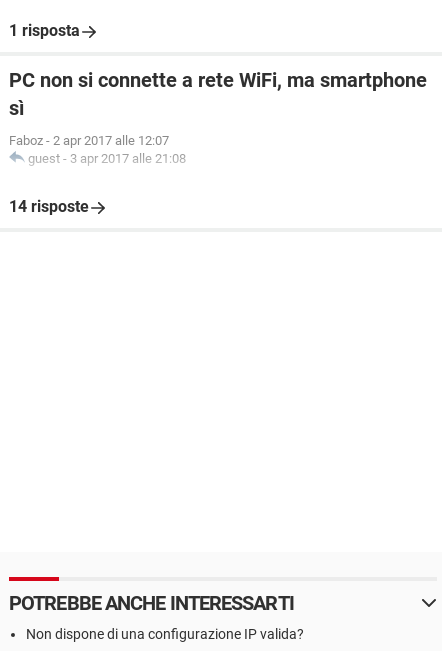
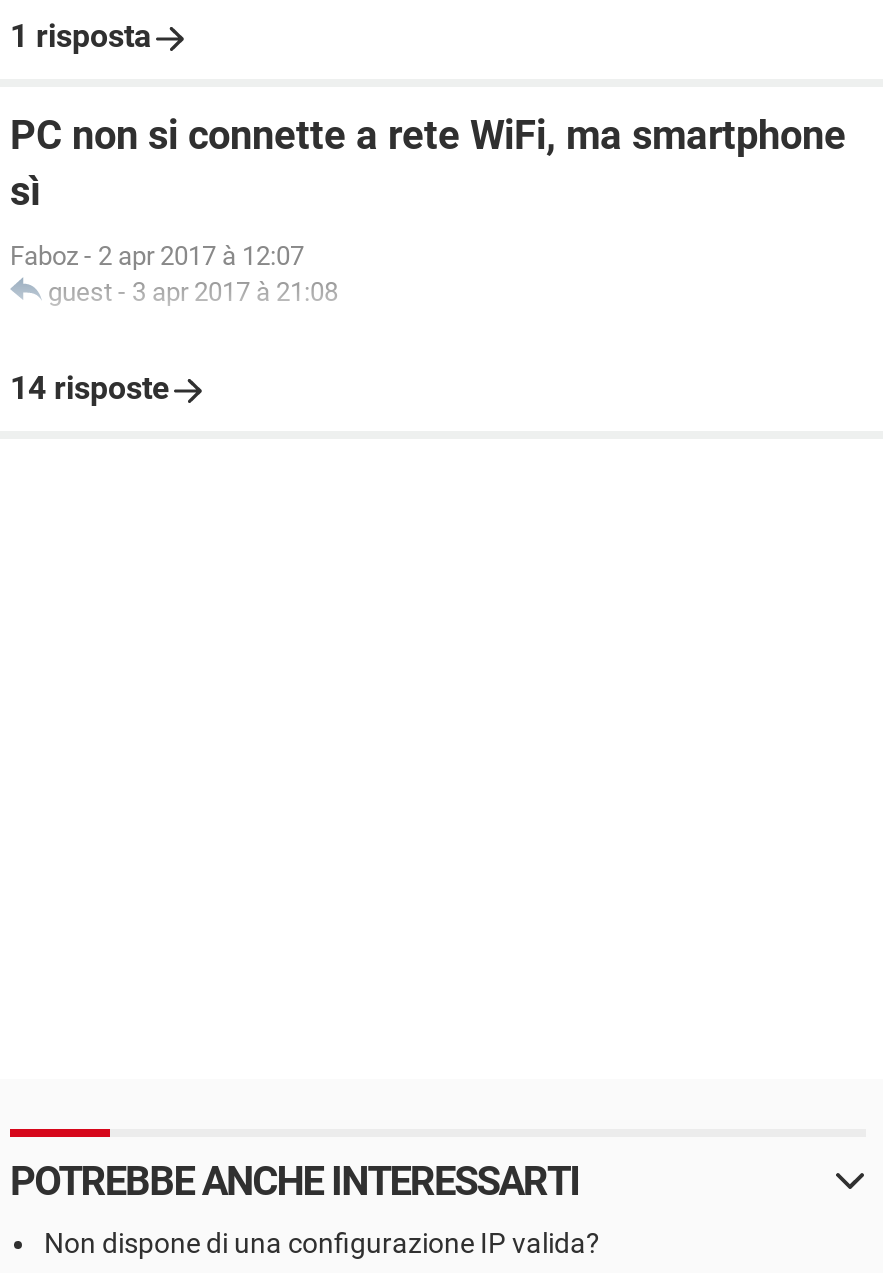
- Faboz - 2 apr 2017 alle 12:07
+ Faboz - 2 apr 2017 à 12:07

- guest - 3 apr 2017 alle 21:08
+ guest - 3 apr 2017 à 21:08
